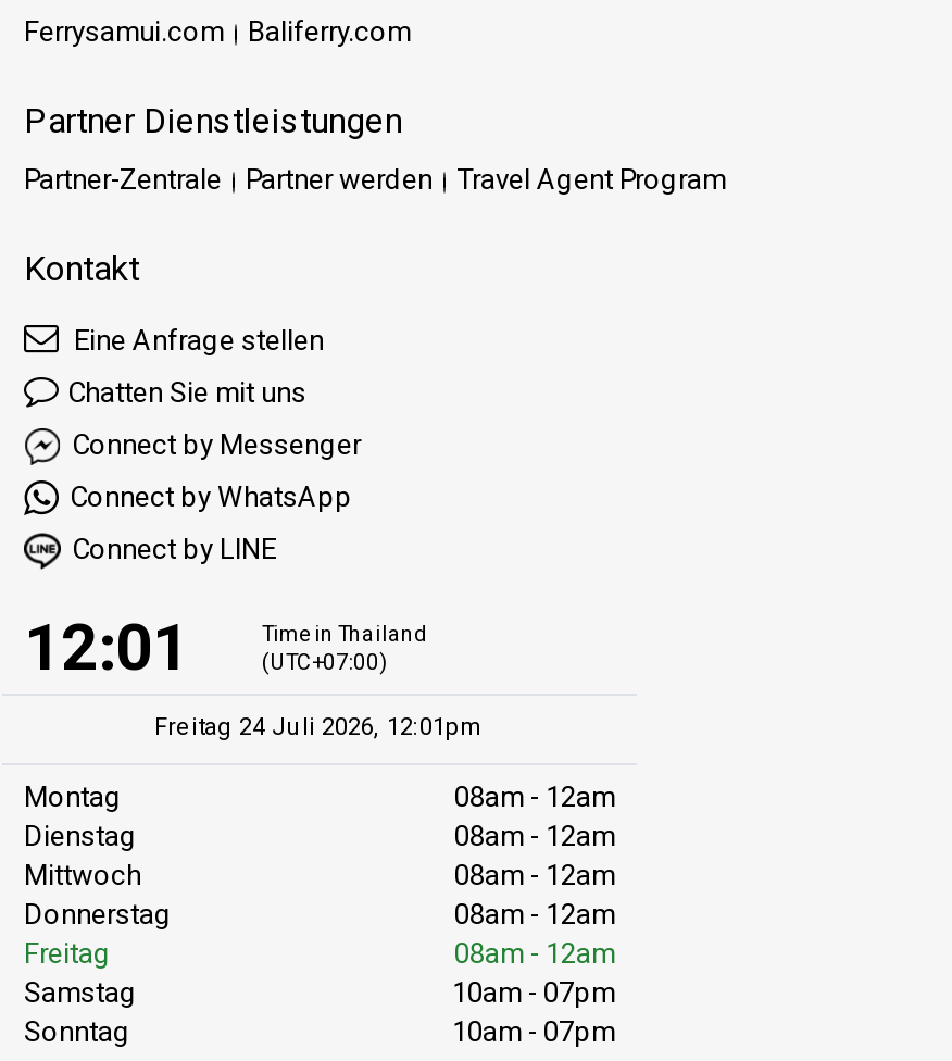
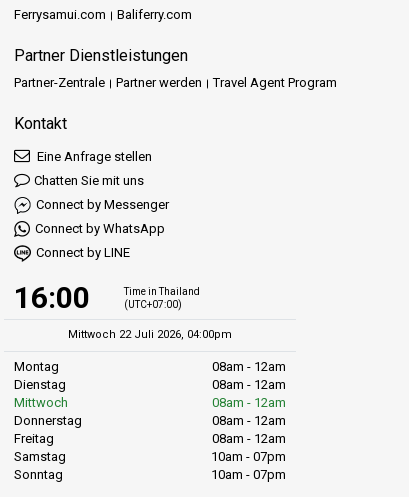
- 12:01
+ 16:00

- Freitag 24 Juli 2026, 12:01pm
+ Mittwoch 22 Juli 2026, 04:00pm
